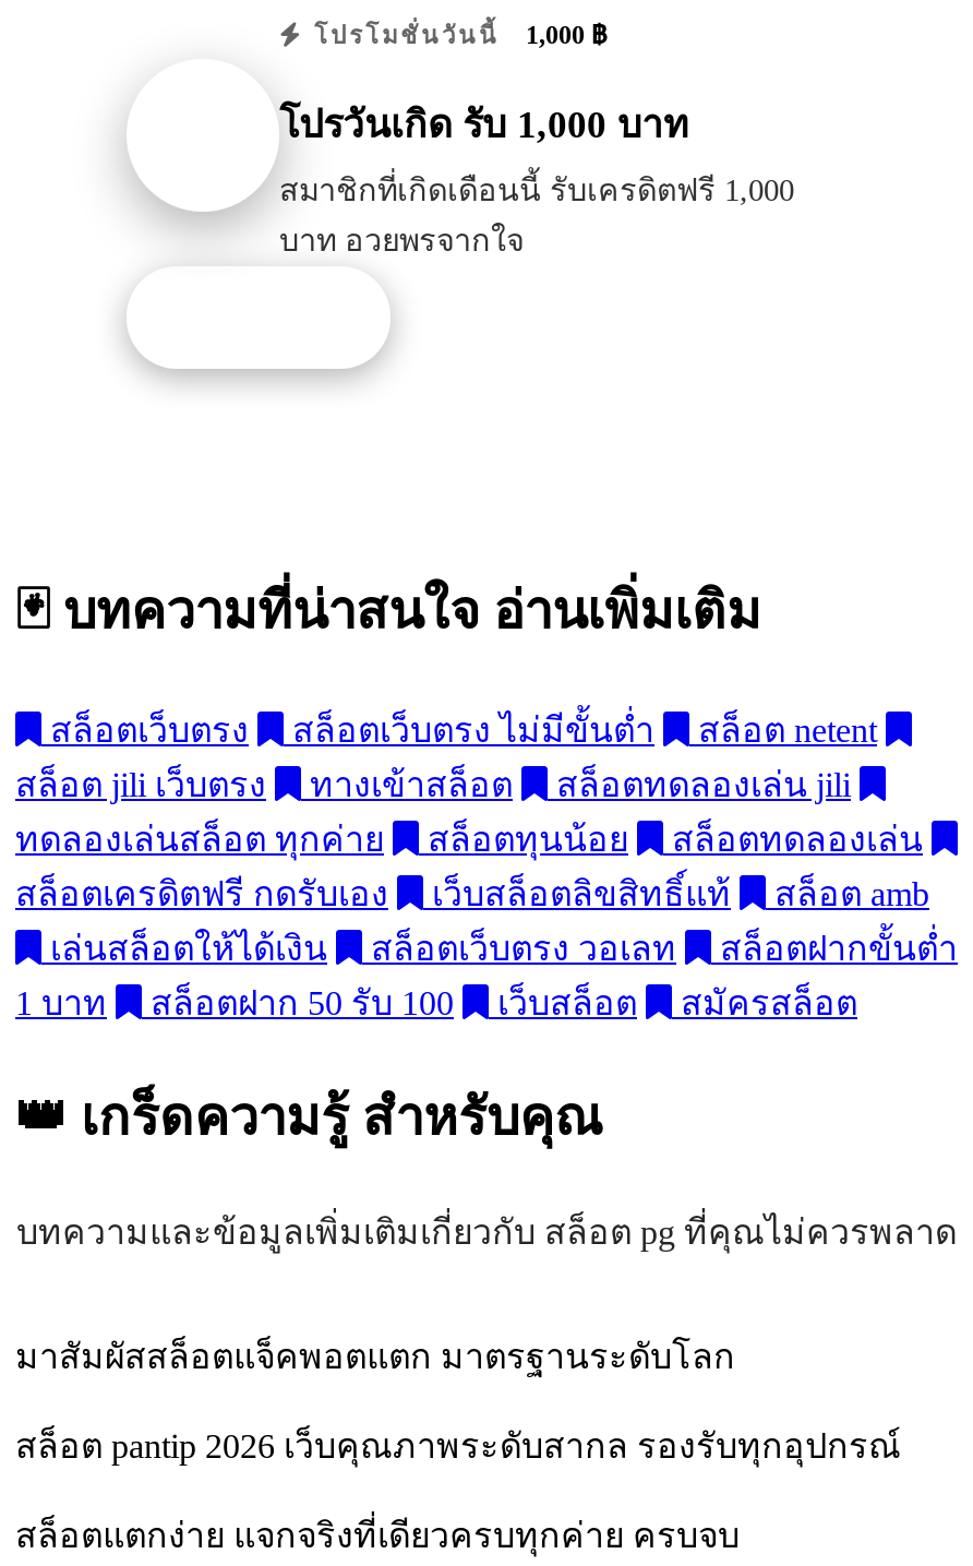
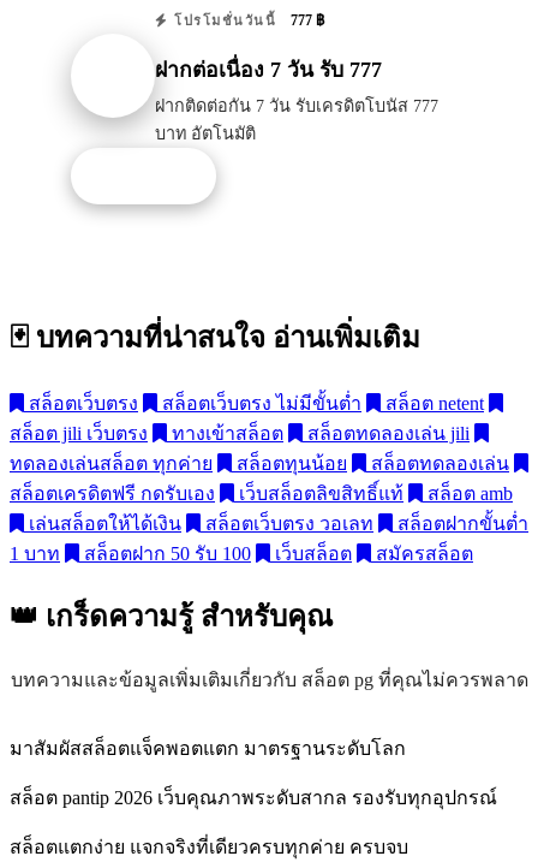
- โปรโมชั่นวันนี้ 1,000 ฿
+ โปรโมชั่นวันนี้ 777 ฿

- โปรวันเกิด รับ 1,000 บาท
+ ฝากต่อเนื่อง 7 วัน รับ 777

- สมาชิกที่เกิดเดือนนี้ รับเครดิตฟรี 1,000
- บาท อวยพรจากใจ
+ ฝากติดต่อกัน 7 วัน รับเครดิตโบนัส 777
+ บาท อัตโนมัติ
